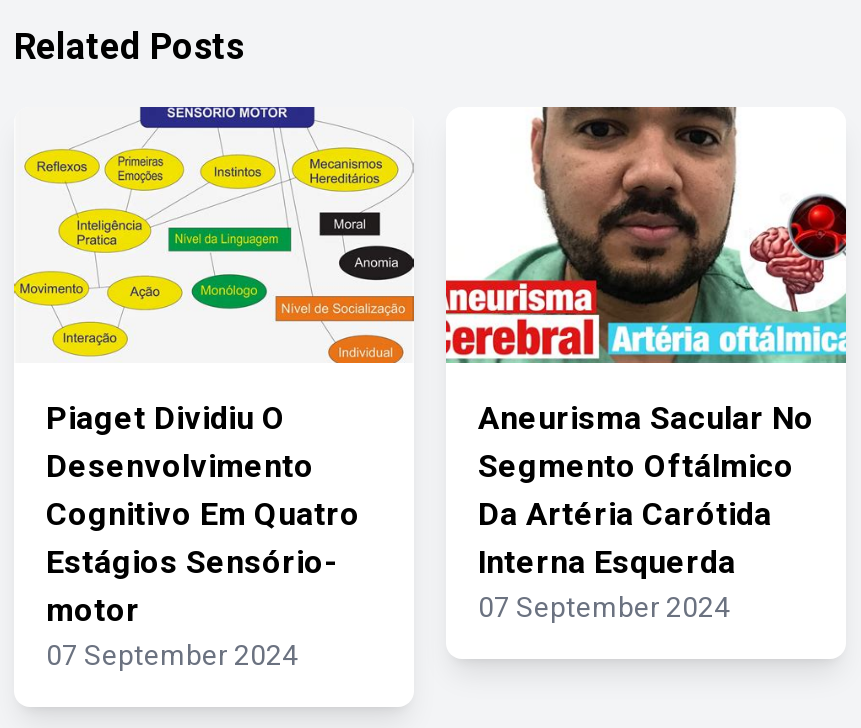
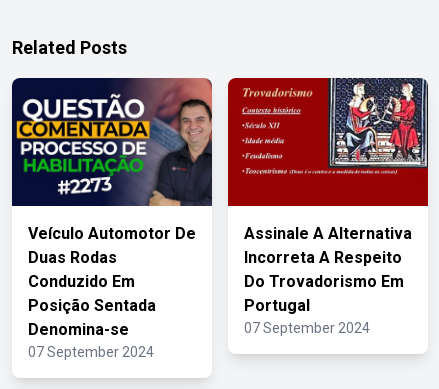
- [image]
- Piaget Dividiu O
- Desenvolvimento
- Cognitivo Em Quatro
- Estágios Sensório-
- motor
+ [image]
+ Veículo Automotor De
+ Duas Rodas
+ Conduzido Em
+ Posição Sentada
+ Denomina-se

- [image]
- Aneurisma Sacular No
- Segmento Oftálmico
- Da Artéria Carótida
- Interna Esquerda
+ [image]
+ Assinale A Alternativa
+ Incorreta A Respeito
+ Do Trovadorismo Em
+ Portugal
